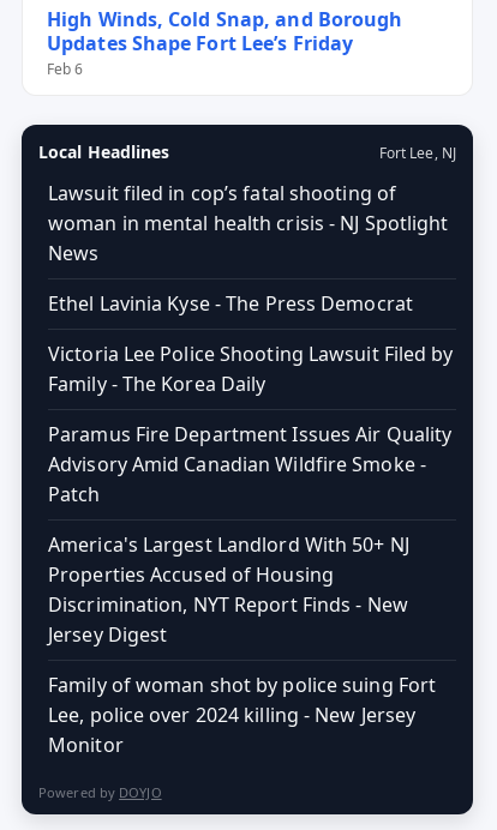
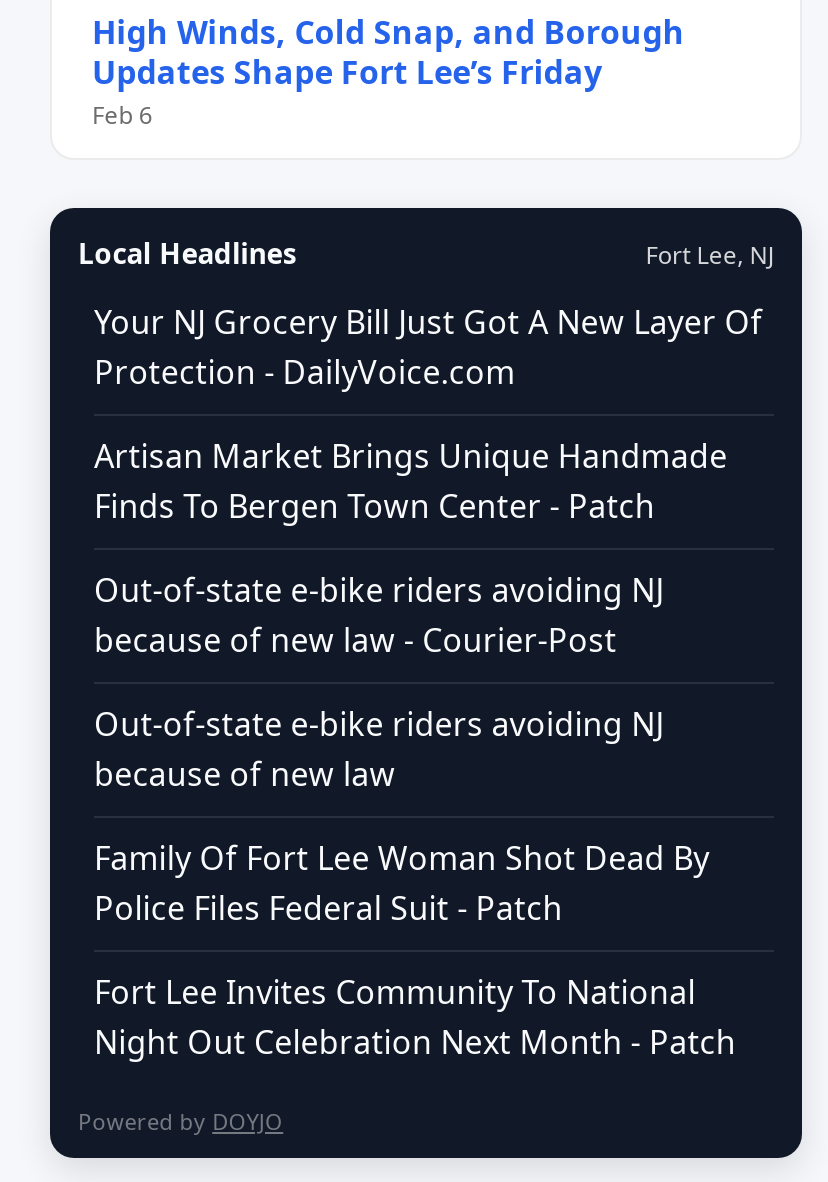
- Lawsuit filed in cop’s fatal shooting of
- woman in mental health crisis - NJ Spotlight
- News
+ Your NJ Grocery Bill Just Got A New Layer Of
+ Protection - DailyVoice.com

- Ethel Lavinia Kyse - The Press Democrat
+ Artisan Market Brings Unique Handmade
+ Finds To Bergen Town Center - Patch

- Victoria Lee Police Shooting Lawsuit Filed by
- Family - The Korea Daily
+ Out-of-state e-bike riders avoiding NJ
+ because of new law - Courier-Post

- Paramus Fire Department Issues Air Quality
- Advisory Amid Canadian Wildfire Smoke -
- Patch
+ Out-of-state e-bike riders avoiding NJ
+ because of new law

- America's Largest Landlord With 50+ NJ
- Properties Accused of Housing
- Discrimination, NYT Report Finds - New
- Jersey Digest
+ Family Of Fort Lee Woman Shot Dead By
+ Police Files Federal Suit - Patch

- Family of woman shot by police suing Fort
- Lee, police over 2024 killing - New Jersey
- Monitor
+ Fort Lee Invites Community To National
+ Night Out Celebration Next Month - Patch
